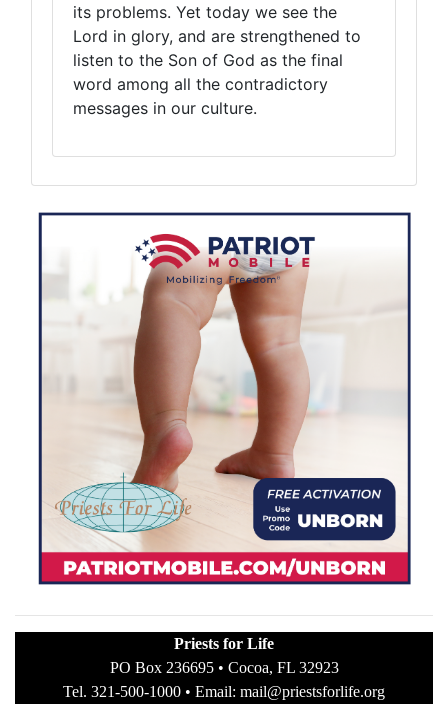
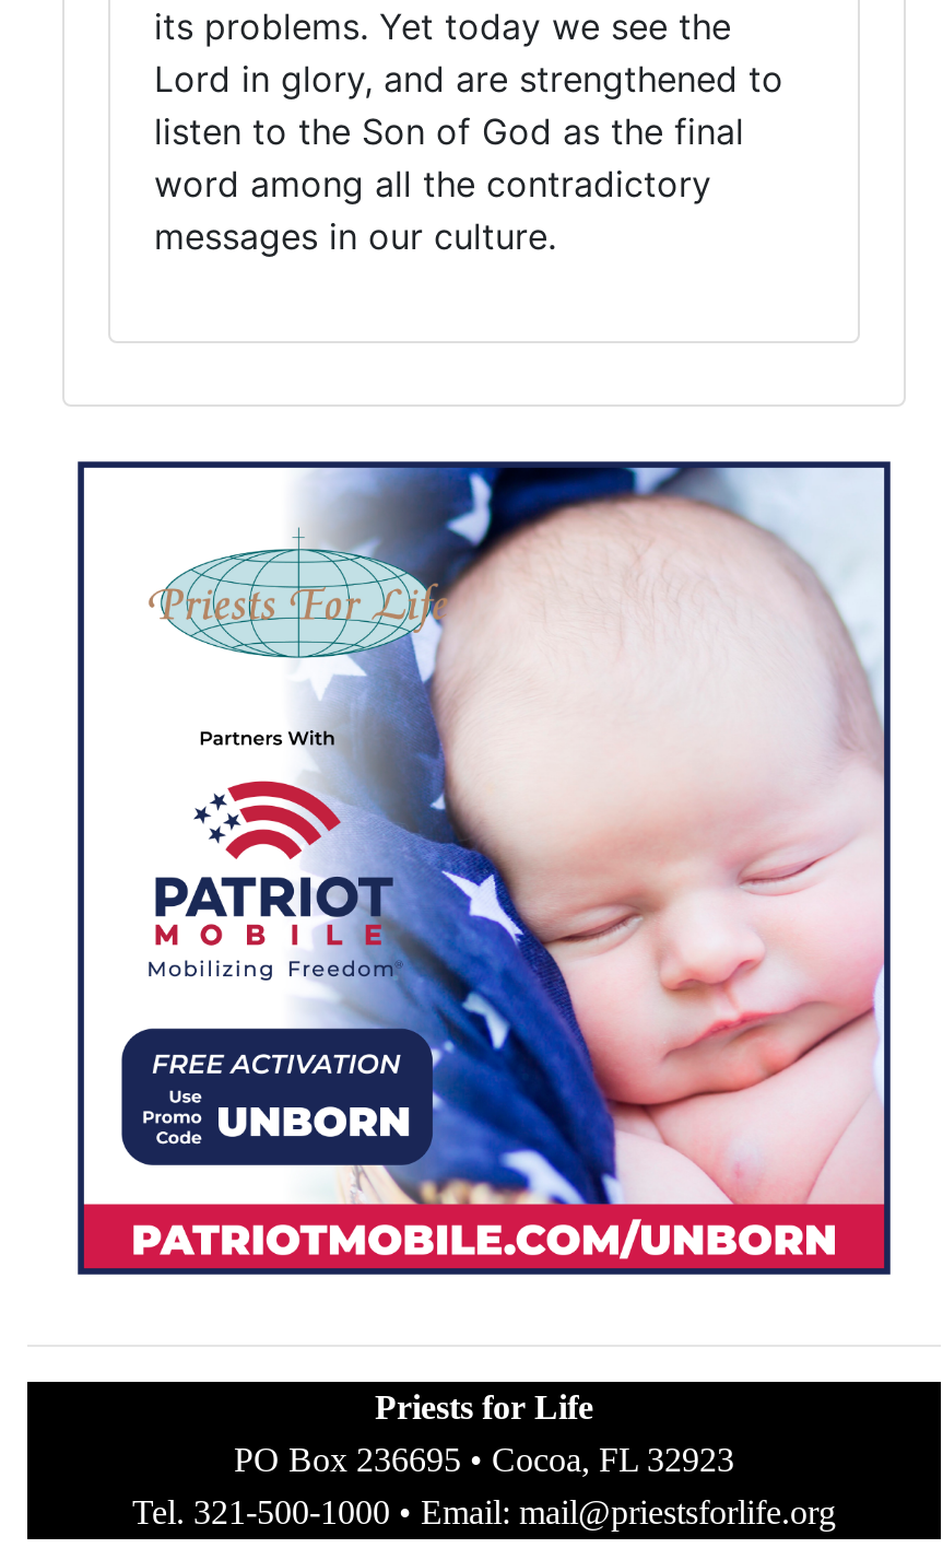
- [image]
+ [image]
